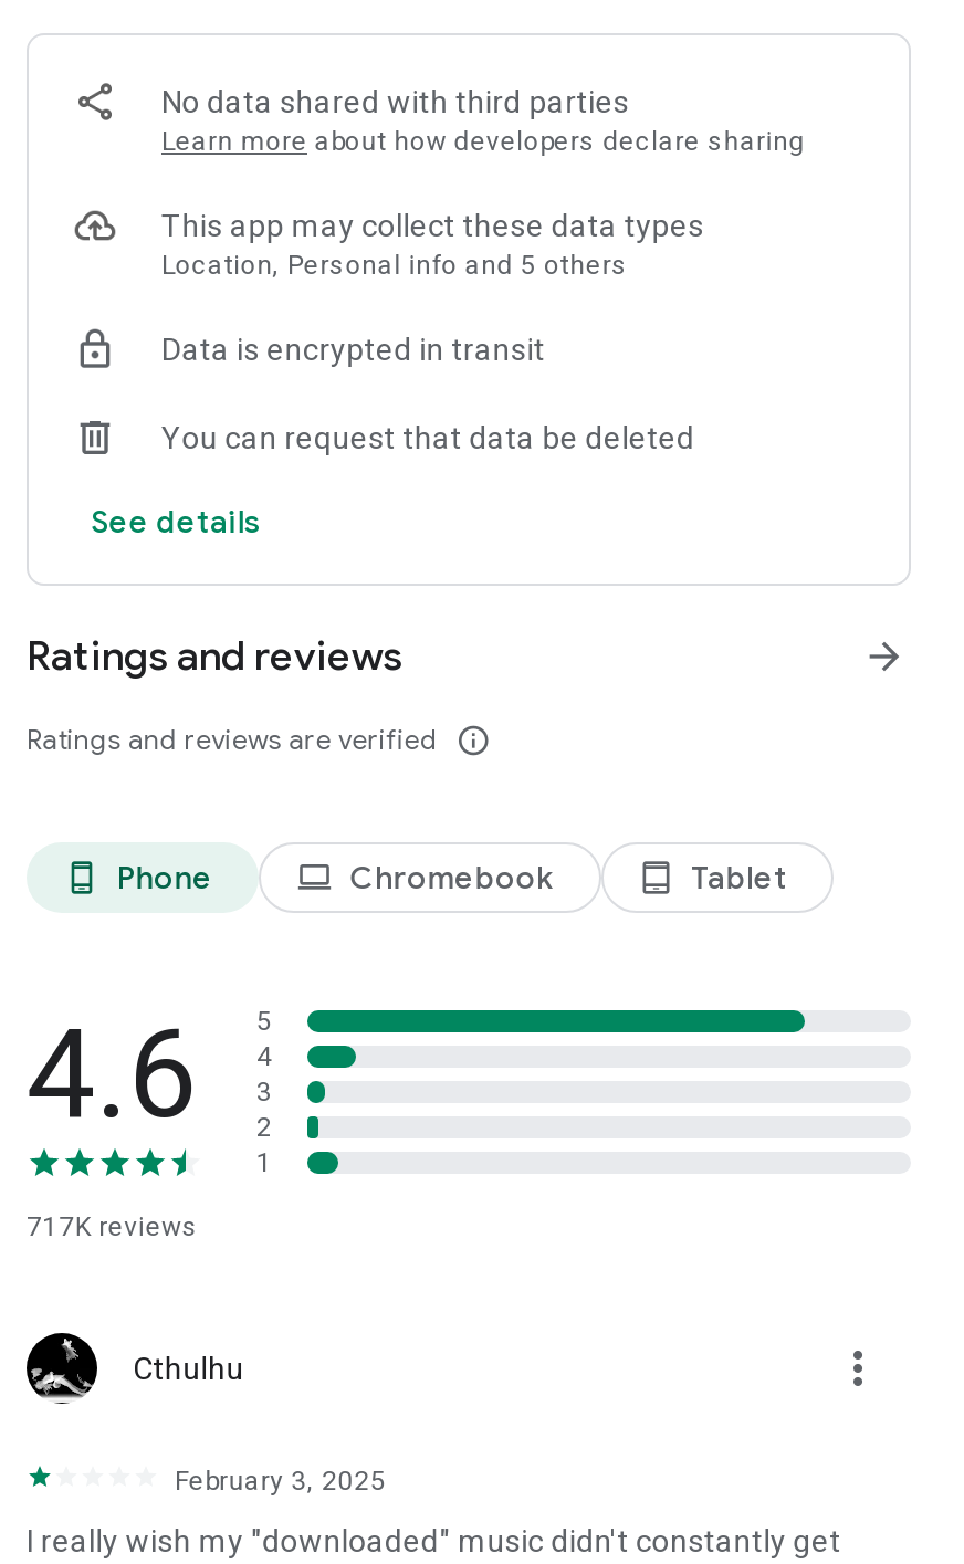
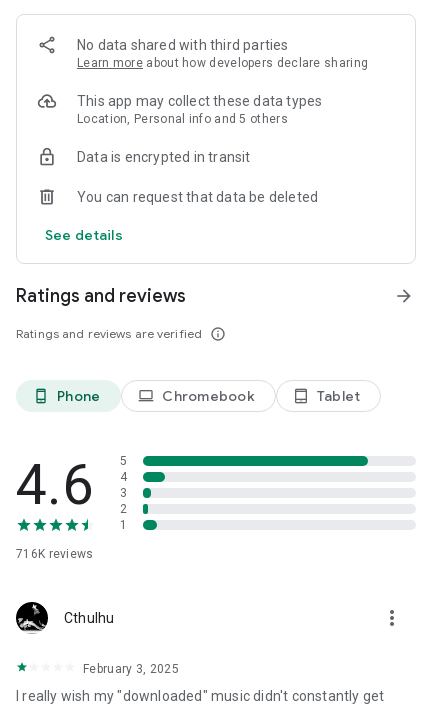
- 717K reviews
+ 716K reviews
